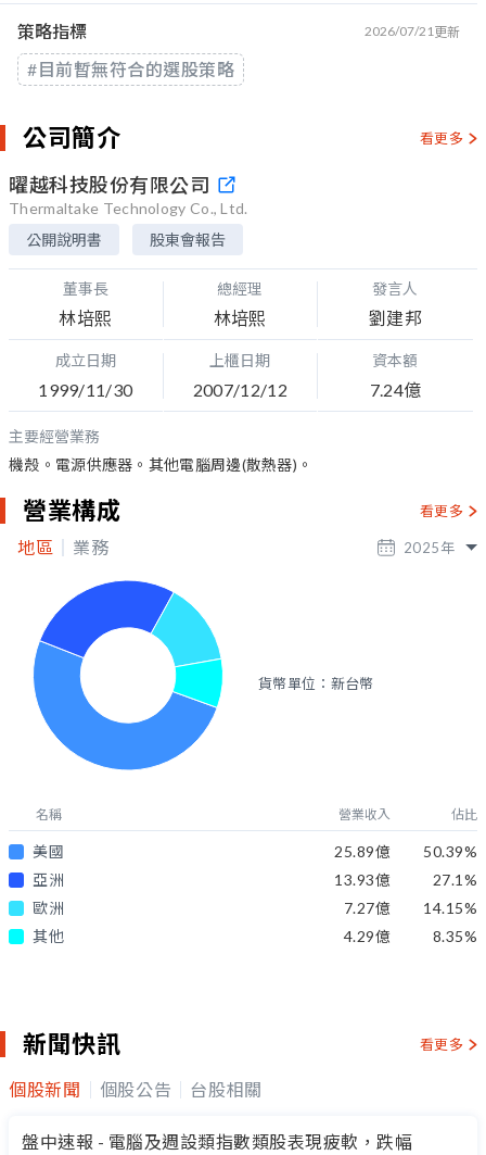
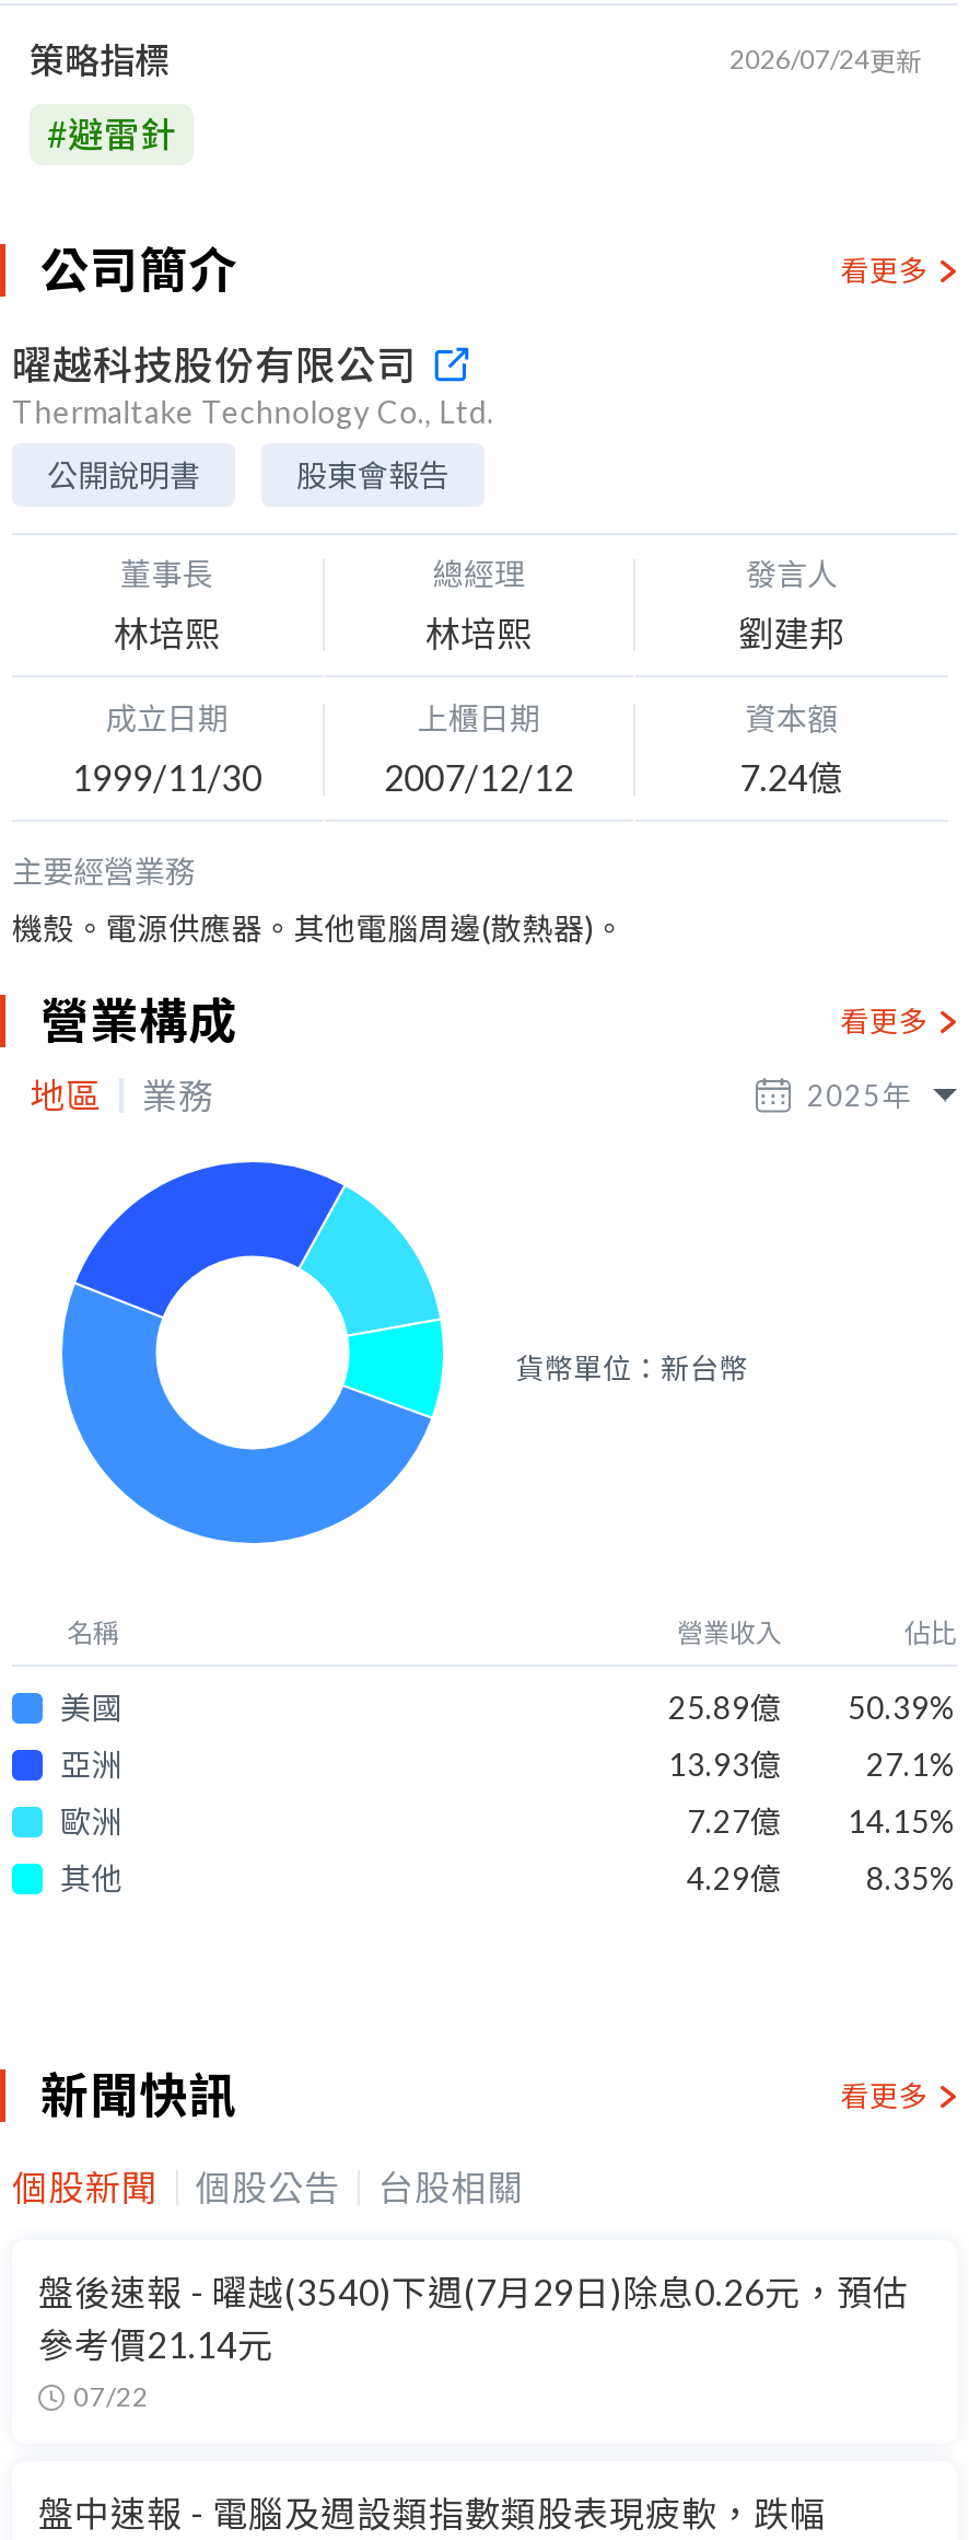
- 2026/07/21更新
+ 2026/07/24更新

- #目前暫無符合的選股策略
+ #避雷針

+ 盤後速報 - 曜越(3540)下週(7月29日)除息0.26元，預估
+ 參考價21.14元
+ 07/22
